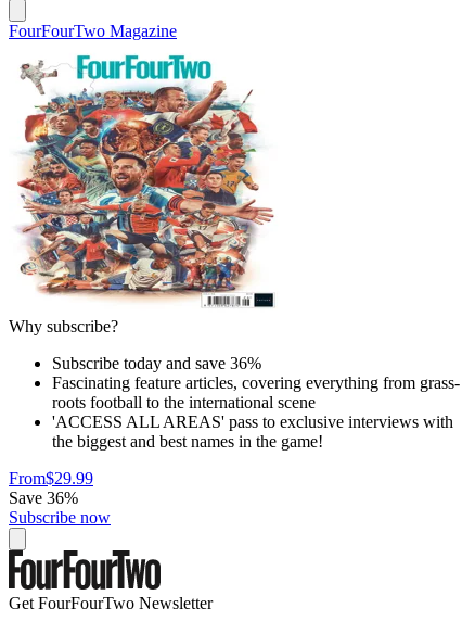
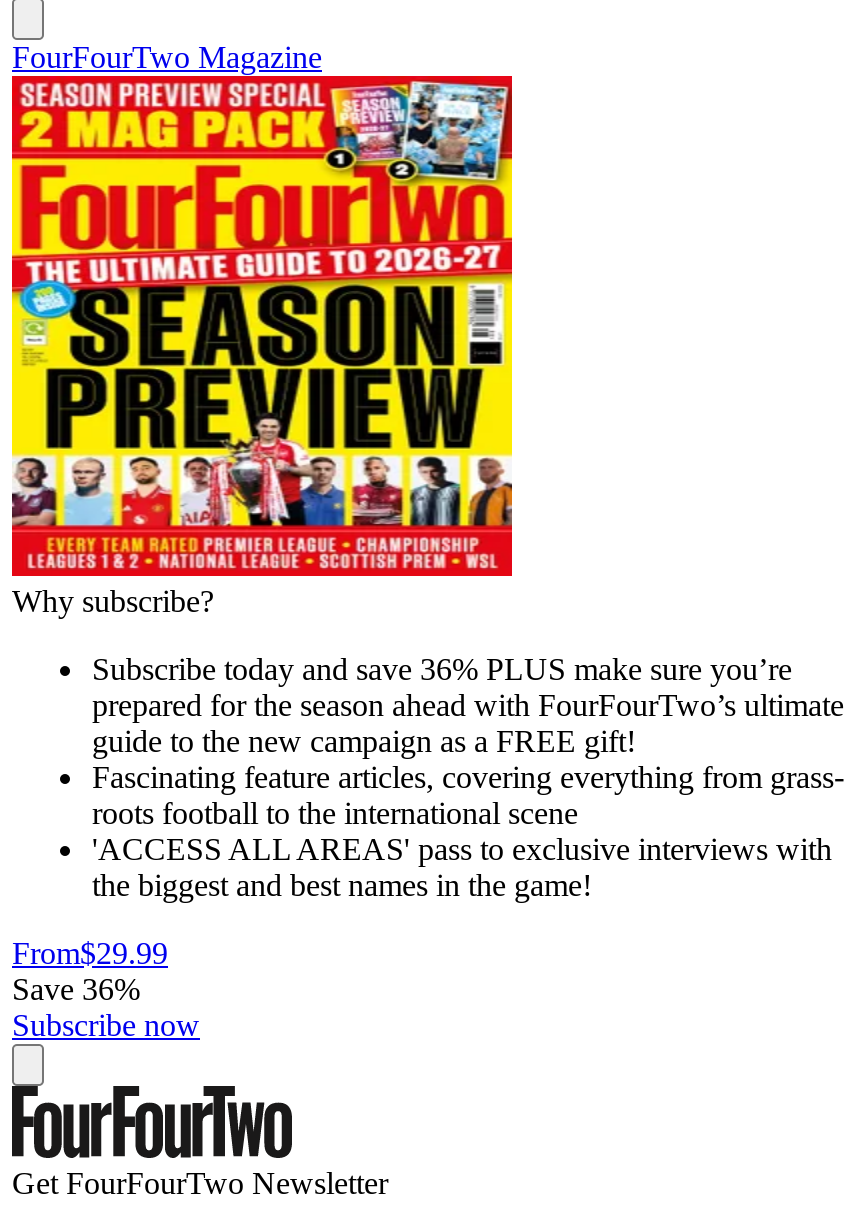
- [image]
- Subscribe today and save 36%
+ [image]
+ Subscribe today and save 36% PLUS make sure you’re
+ prepared for the season ahead with FourFourTwo’s ultimate
+ guide to the new campaign as a FREE gift!
